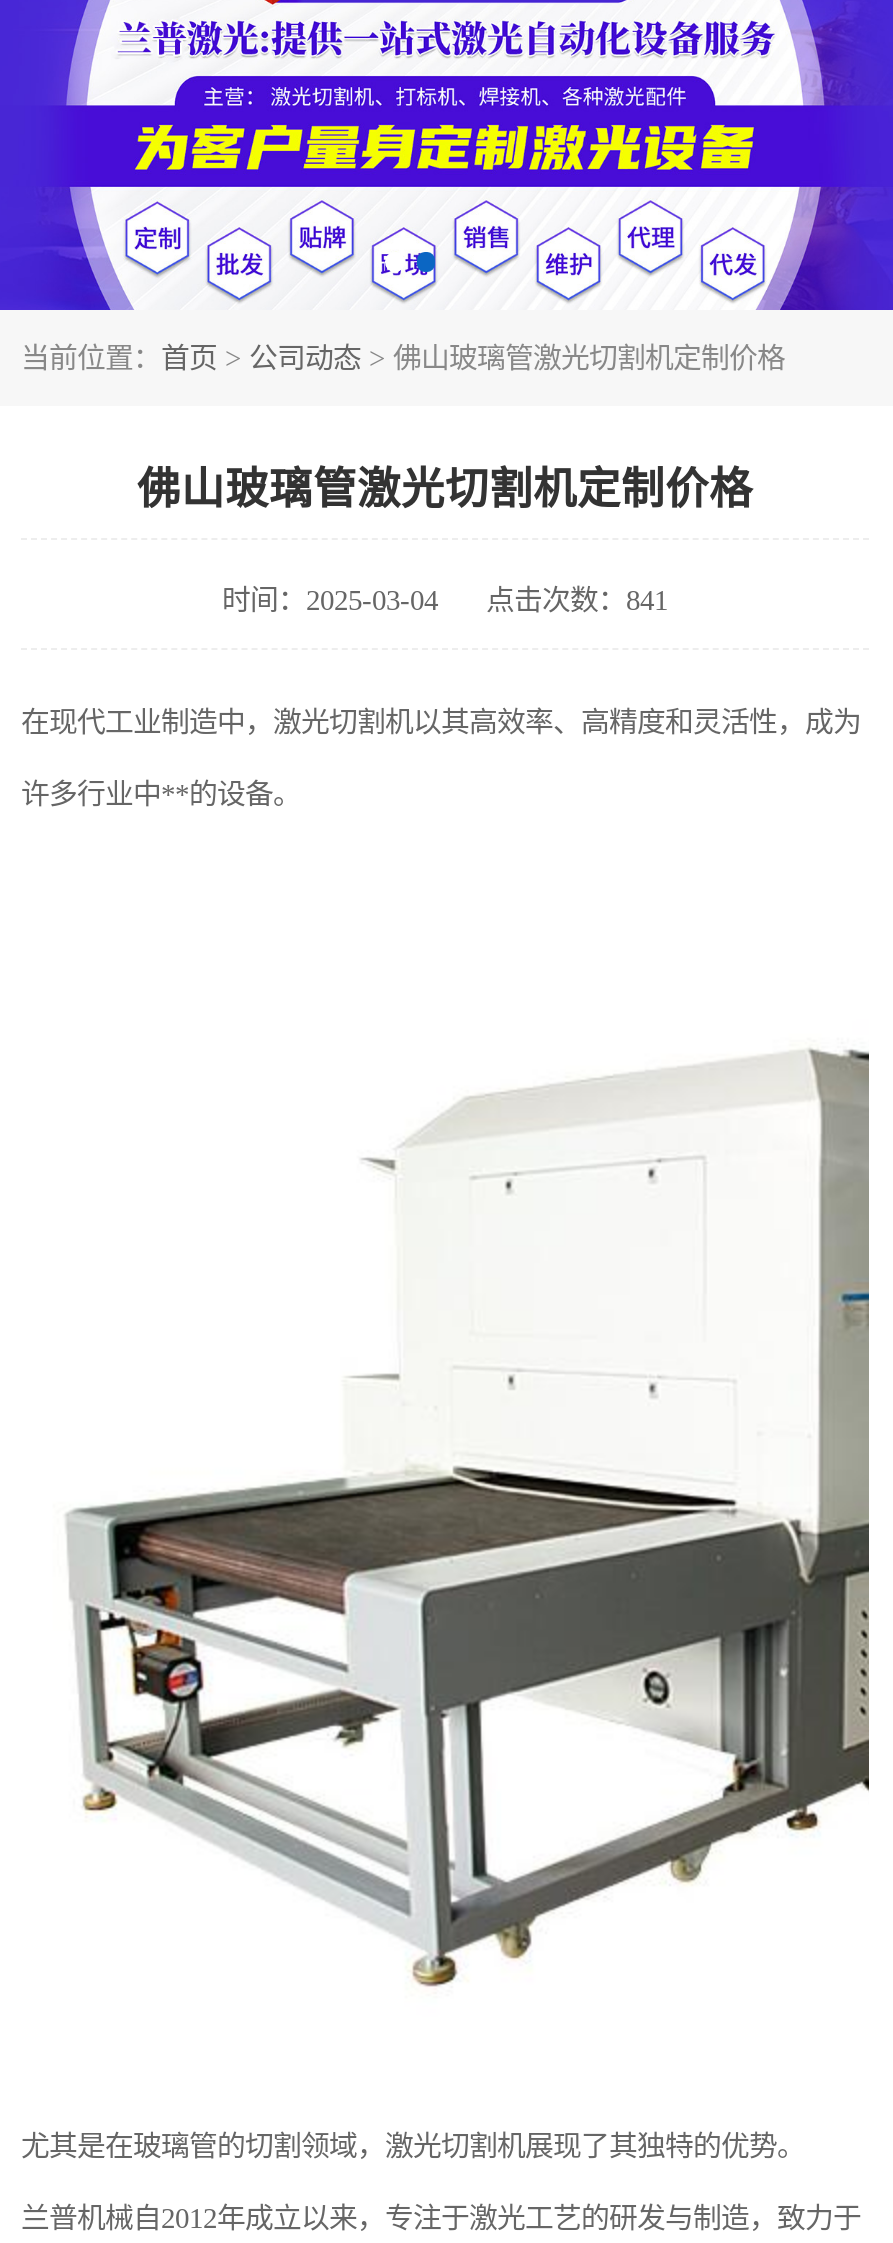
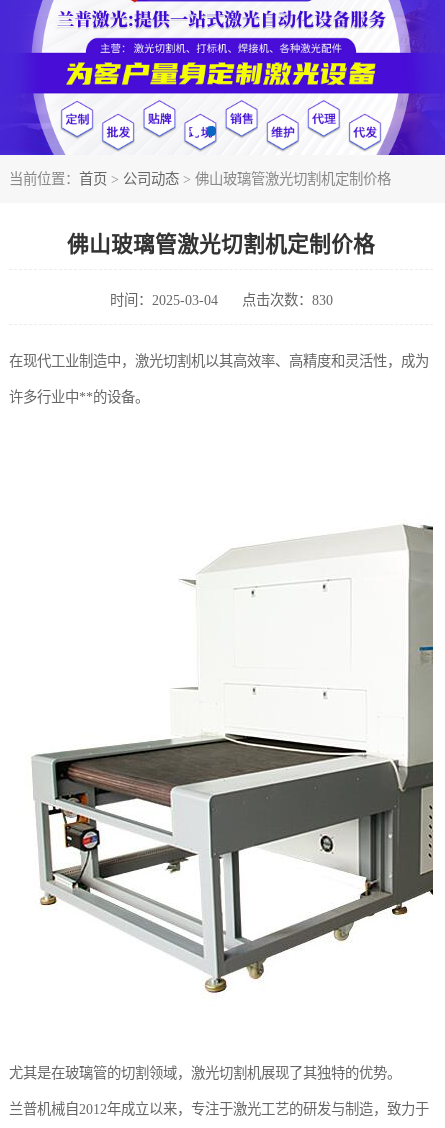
- 时间：2025-03-04 点击次数：841
+ 时间：2025-03-04 点击次数：830
